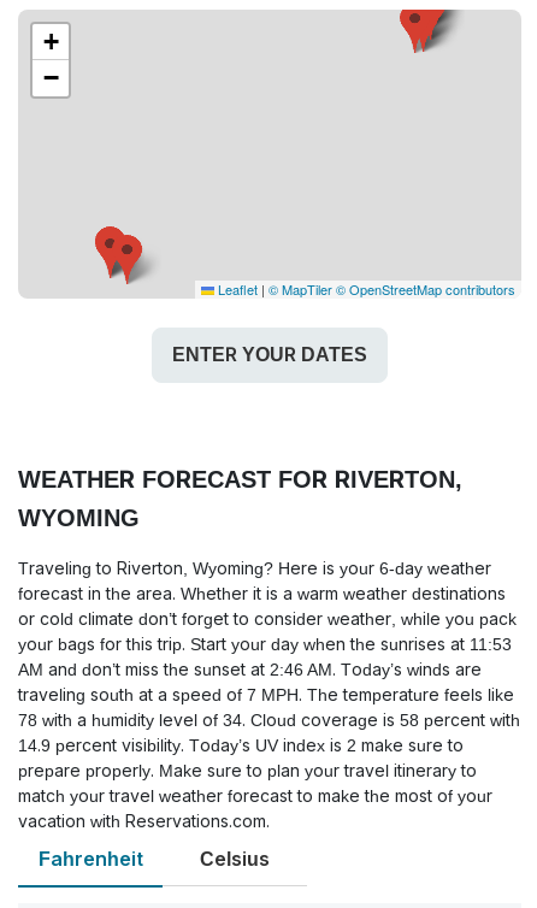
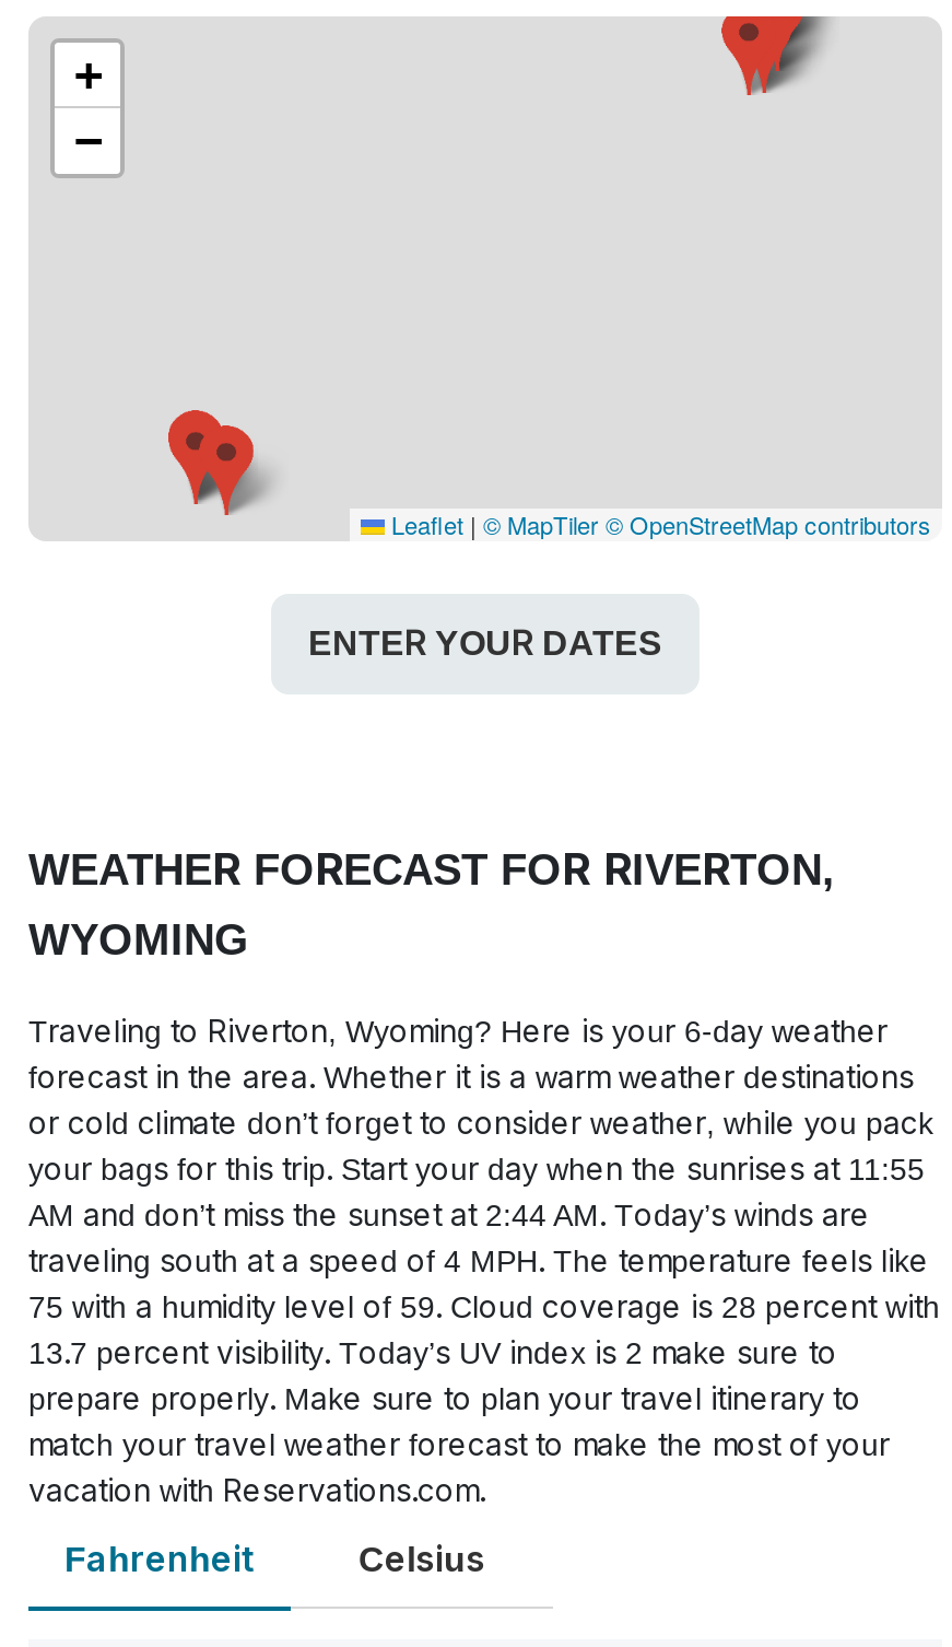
- your bags for this trip. Start your day when the sunrises at 11:53
+ your bags for this trip. Start your day when the sunrises at 11:55

- AM and don’t miss the sunset at 2:46 AM. Today’s winds are
+ AM and don’t miss the sunset at 2:44 AM. Today’s winds are

- traveling south at a speed of 7 MPH. The temperature feels like
+ traveling south at a speed of 4 MPH. The temperature feels like

- 78 with a humidity level of 34. Cloud coverage is 58 percent with
+ 75 with a humidity level of 59. Cloud coverage is 28 percent with

- 14.9 percent visibility. Today’s UV index is 2 make sure to
+ 13.7 percent visibility. Today’s UV index is 2 make sure to
